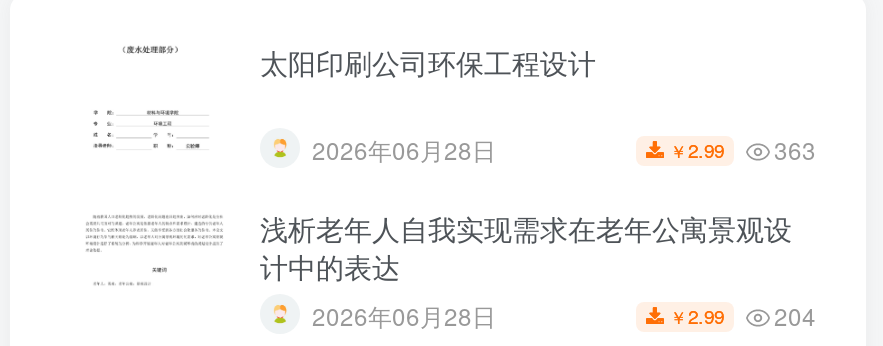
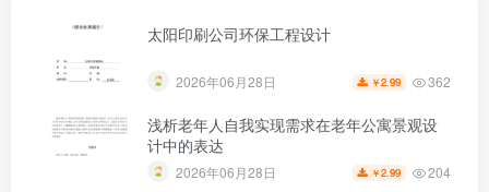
- ￥2.99 363
+ ￥2.99 362
